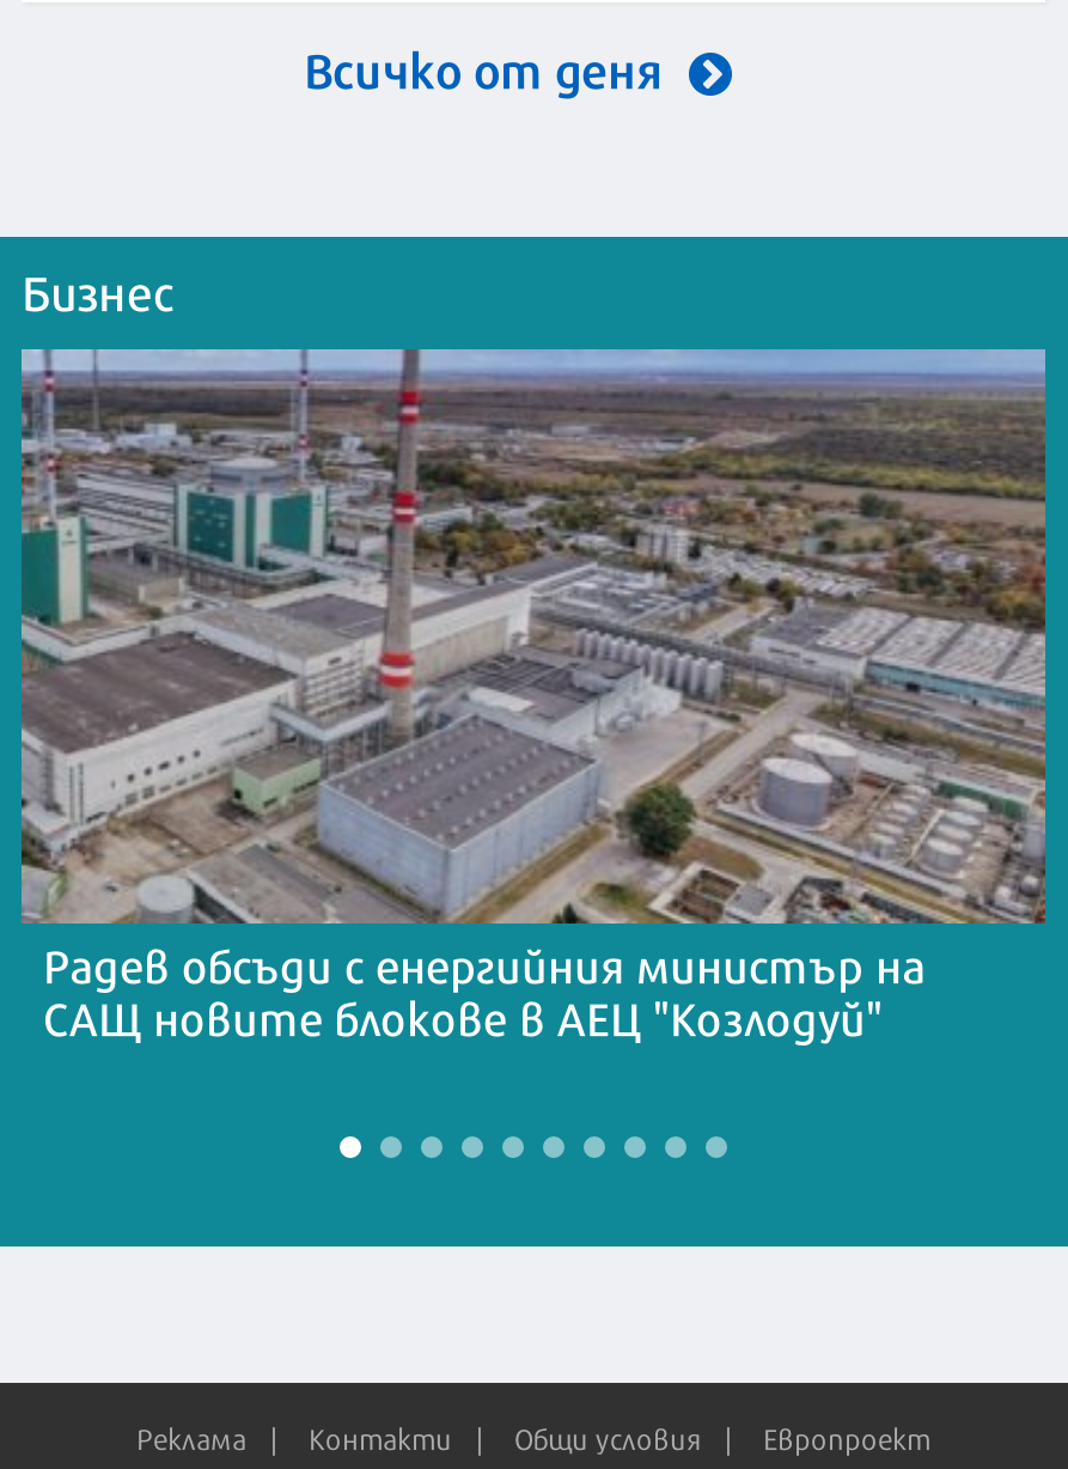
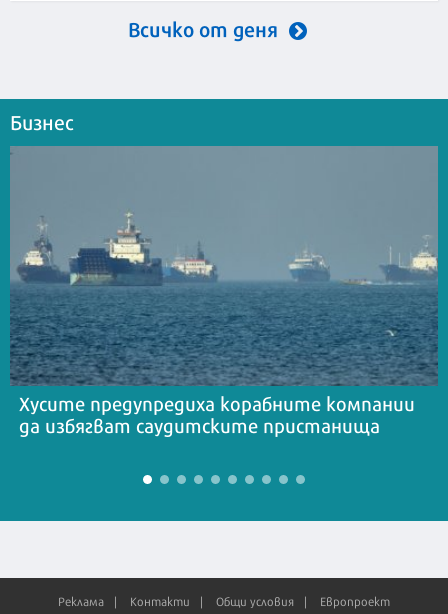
- [image]
- Радев обсъди с енергийния министър на
- САЩ новите блокове в АЕЦ "Козлодуй"
+ [image]
+ Хусите предупредиха корабните компании
+ да избягват саудитските пристанища
